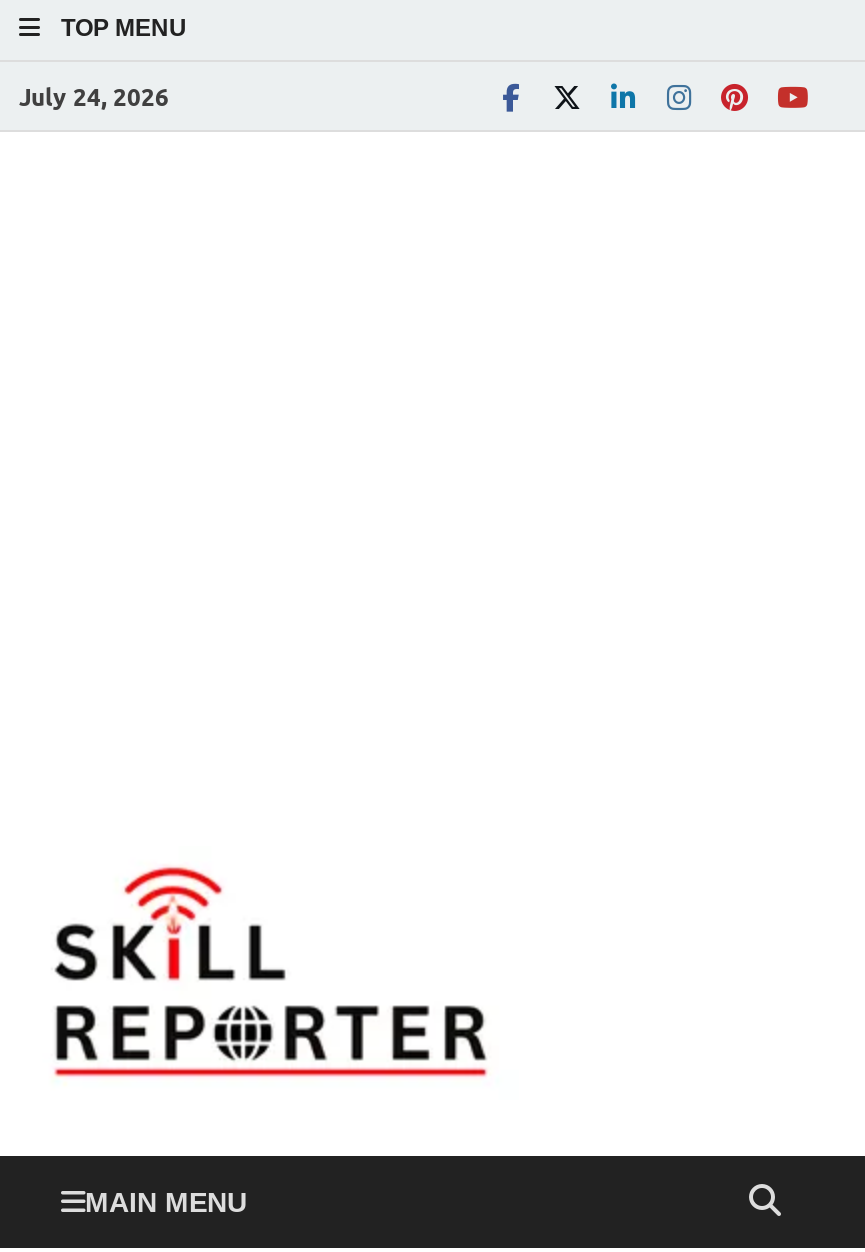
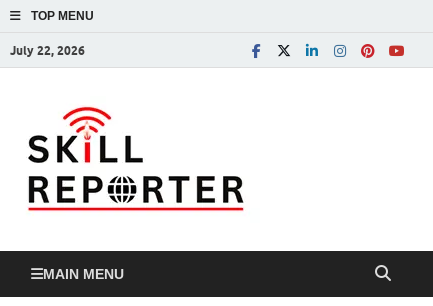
- July 24, 2026
+ July 22, 2026
